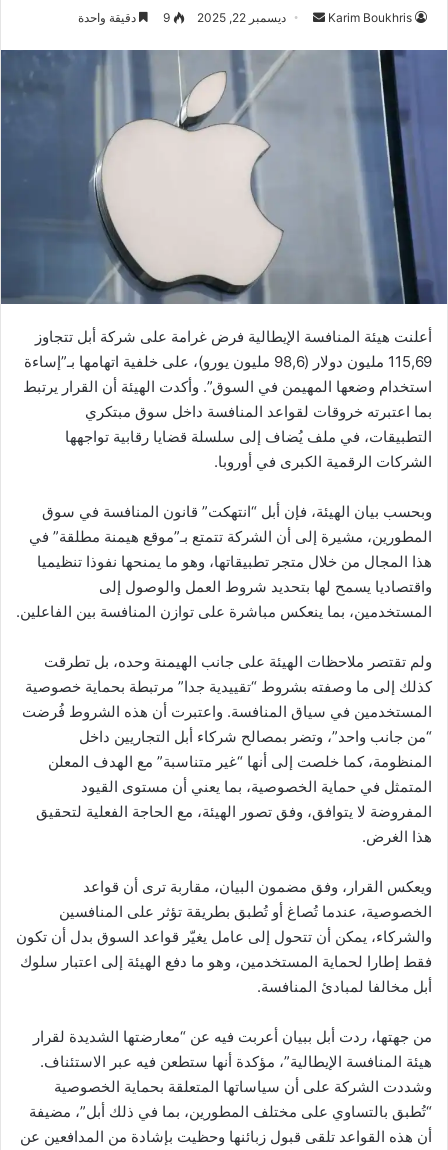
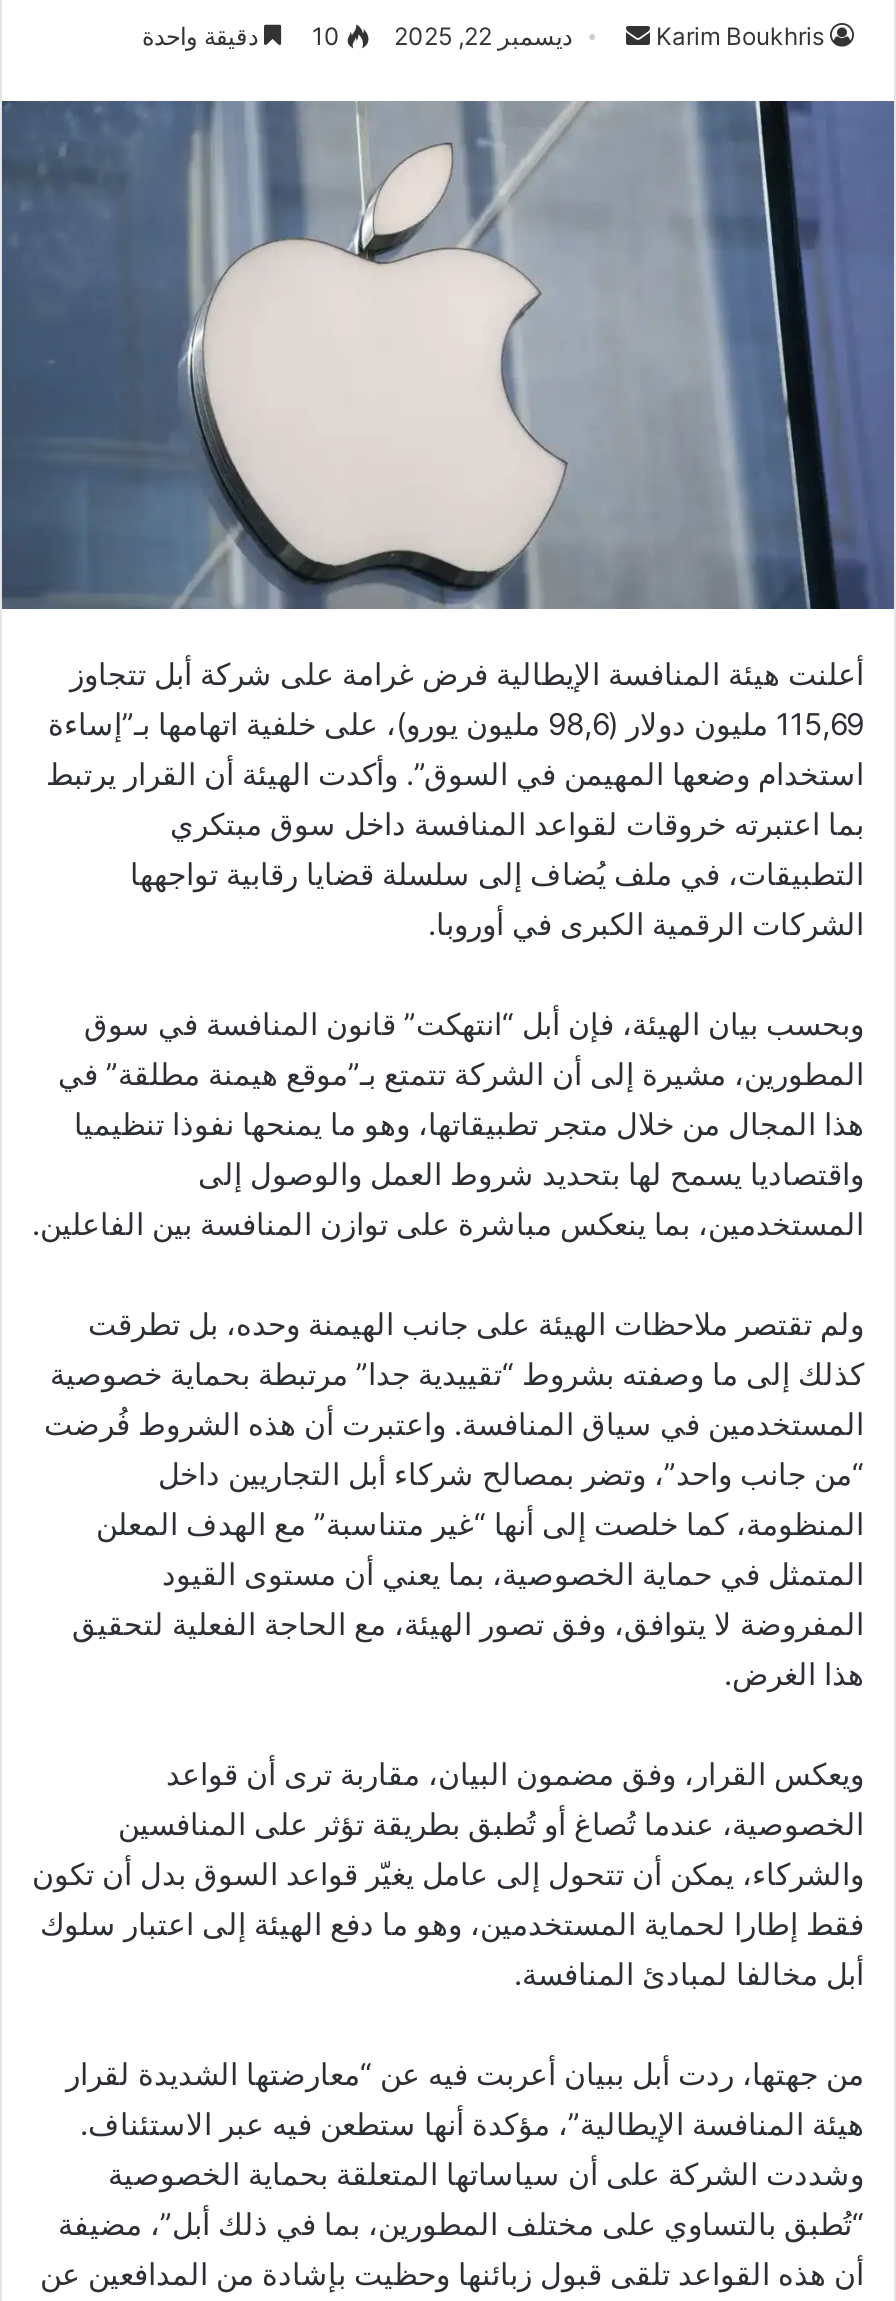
- 9 دقيقة واحدة
+ 10 دقيقة واحدة
